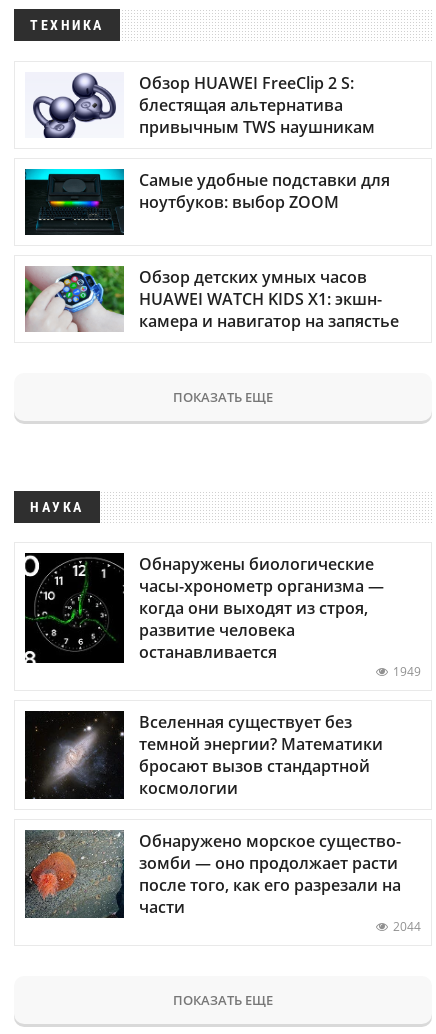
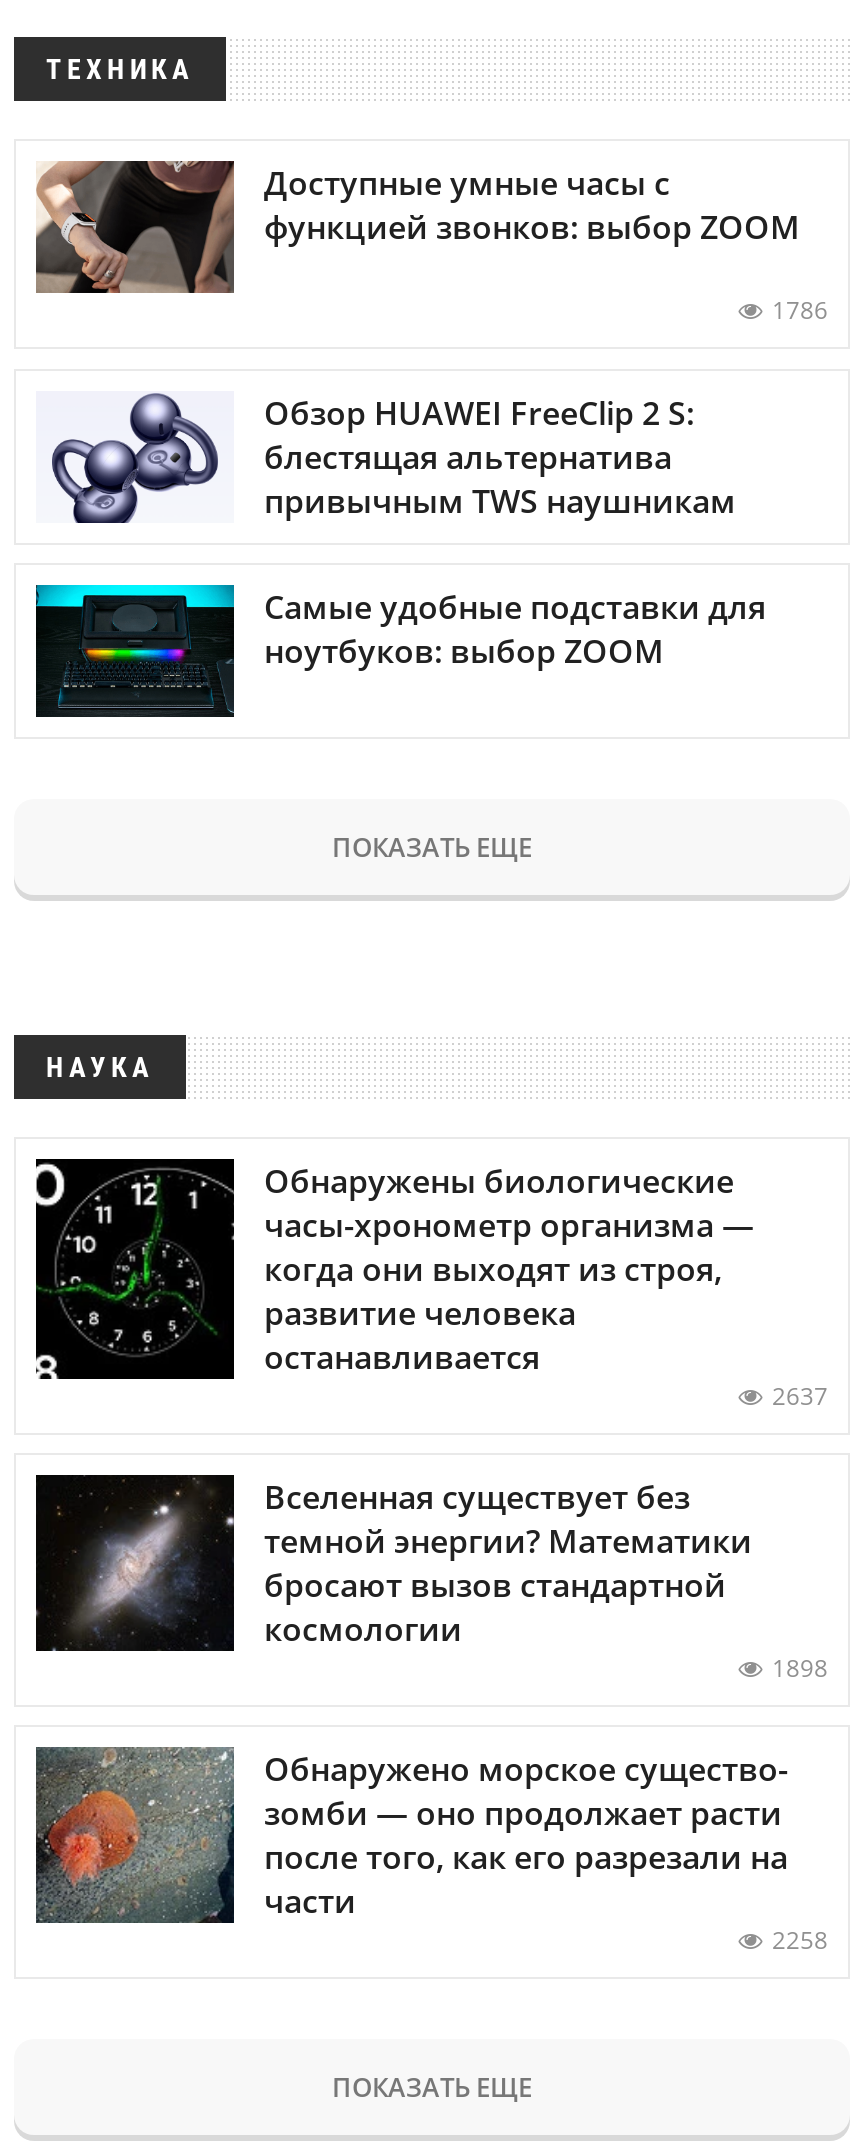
+ [image]
+ Доступные умные часы с
+ функцией звонков: выбор ZOOM
+ 1786

moved down: [image] | Обзор HUAWEI FreeClip 2 S: | блестящая альтернатива | привычным TWS наушникам | Самые удобные подставки для | ноутбуков: выбор ZOOM

- [image]
- Обзор детских умных часов
- HUAWEI WATCH KIDS X1: экшн-
- камера и навигатор на запястье

- 1949
+ 2637

+ 1898

- 2044
+ 2258
